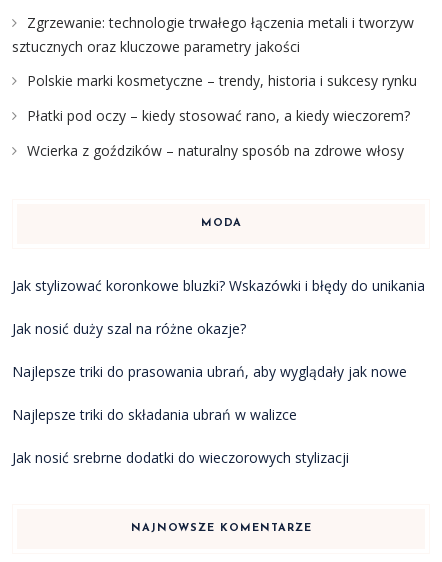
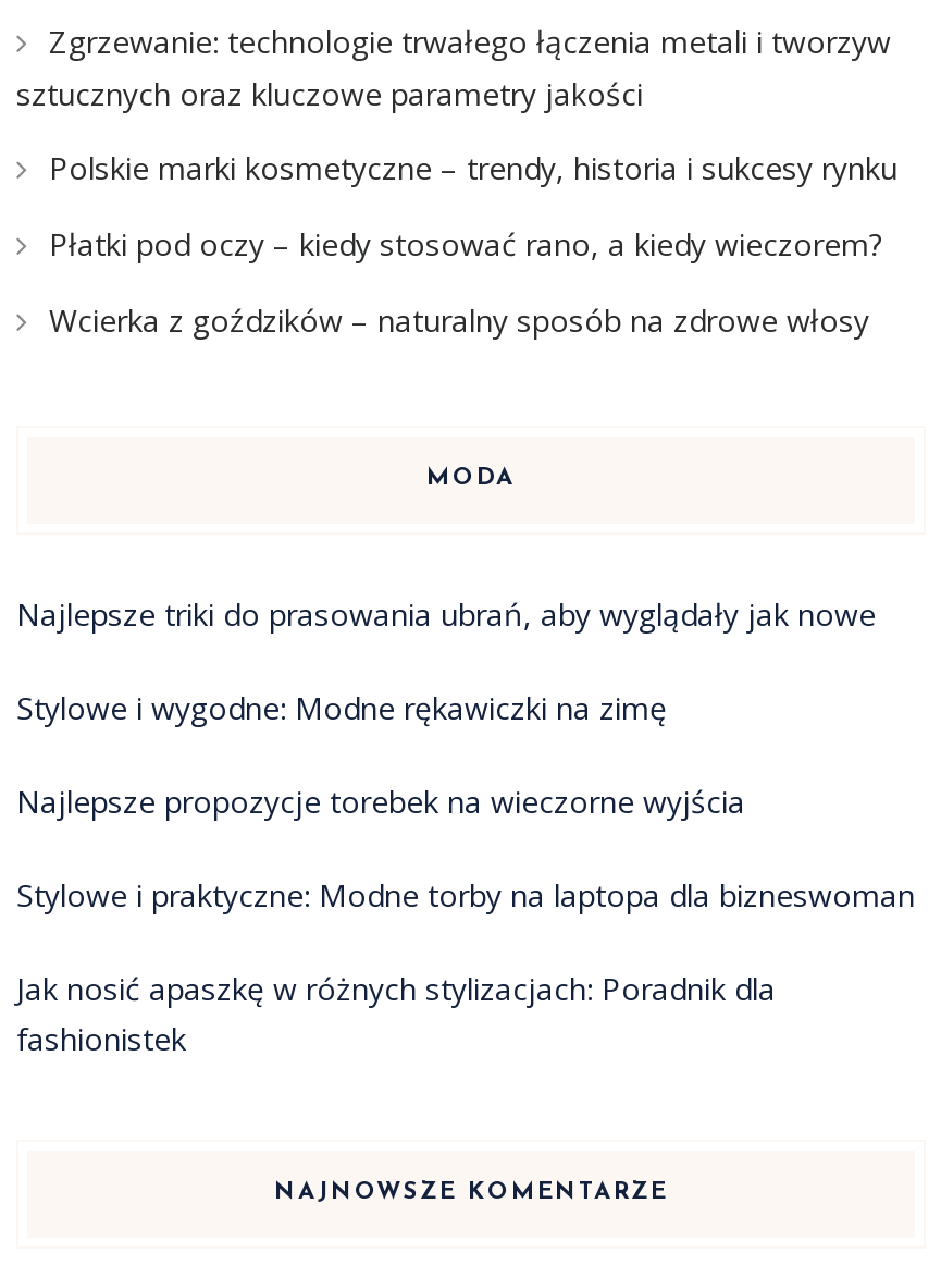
- Jak stylizować koronkowe bluzki? Wskazówki i błędy do unikania
- Jak nosić duży szal na różne okazje?

moved up: Najlepsze triki do prasowania ubrań, aby wyglądały jak nowe

- Najlepsze triki do składania ubrań w walizce
- Jak nosić srebrne dodatki do wieczorowych stylizacji
+ Stylowe i wygodne: Modne rękawiczki na zimę
+ Najlepsze propozycje torebek na wieczorne wyjścia
+ Stylowe i praktyczne: Modne torby na laptopa dla bizneswoman
+ Jak nosić apaszkę w różnych stylizacjach: Poradnik dla
+ fashionistek
